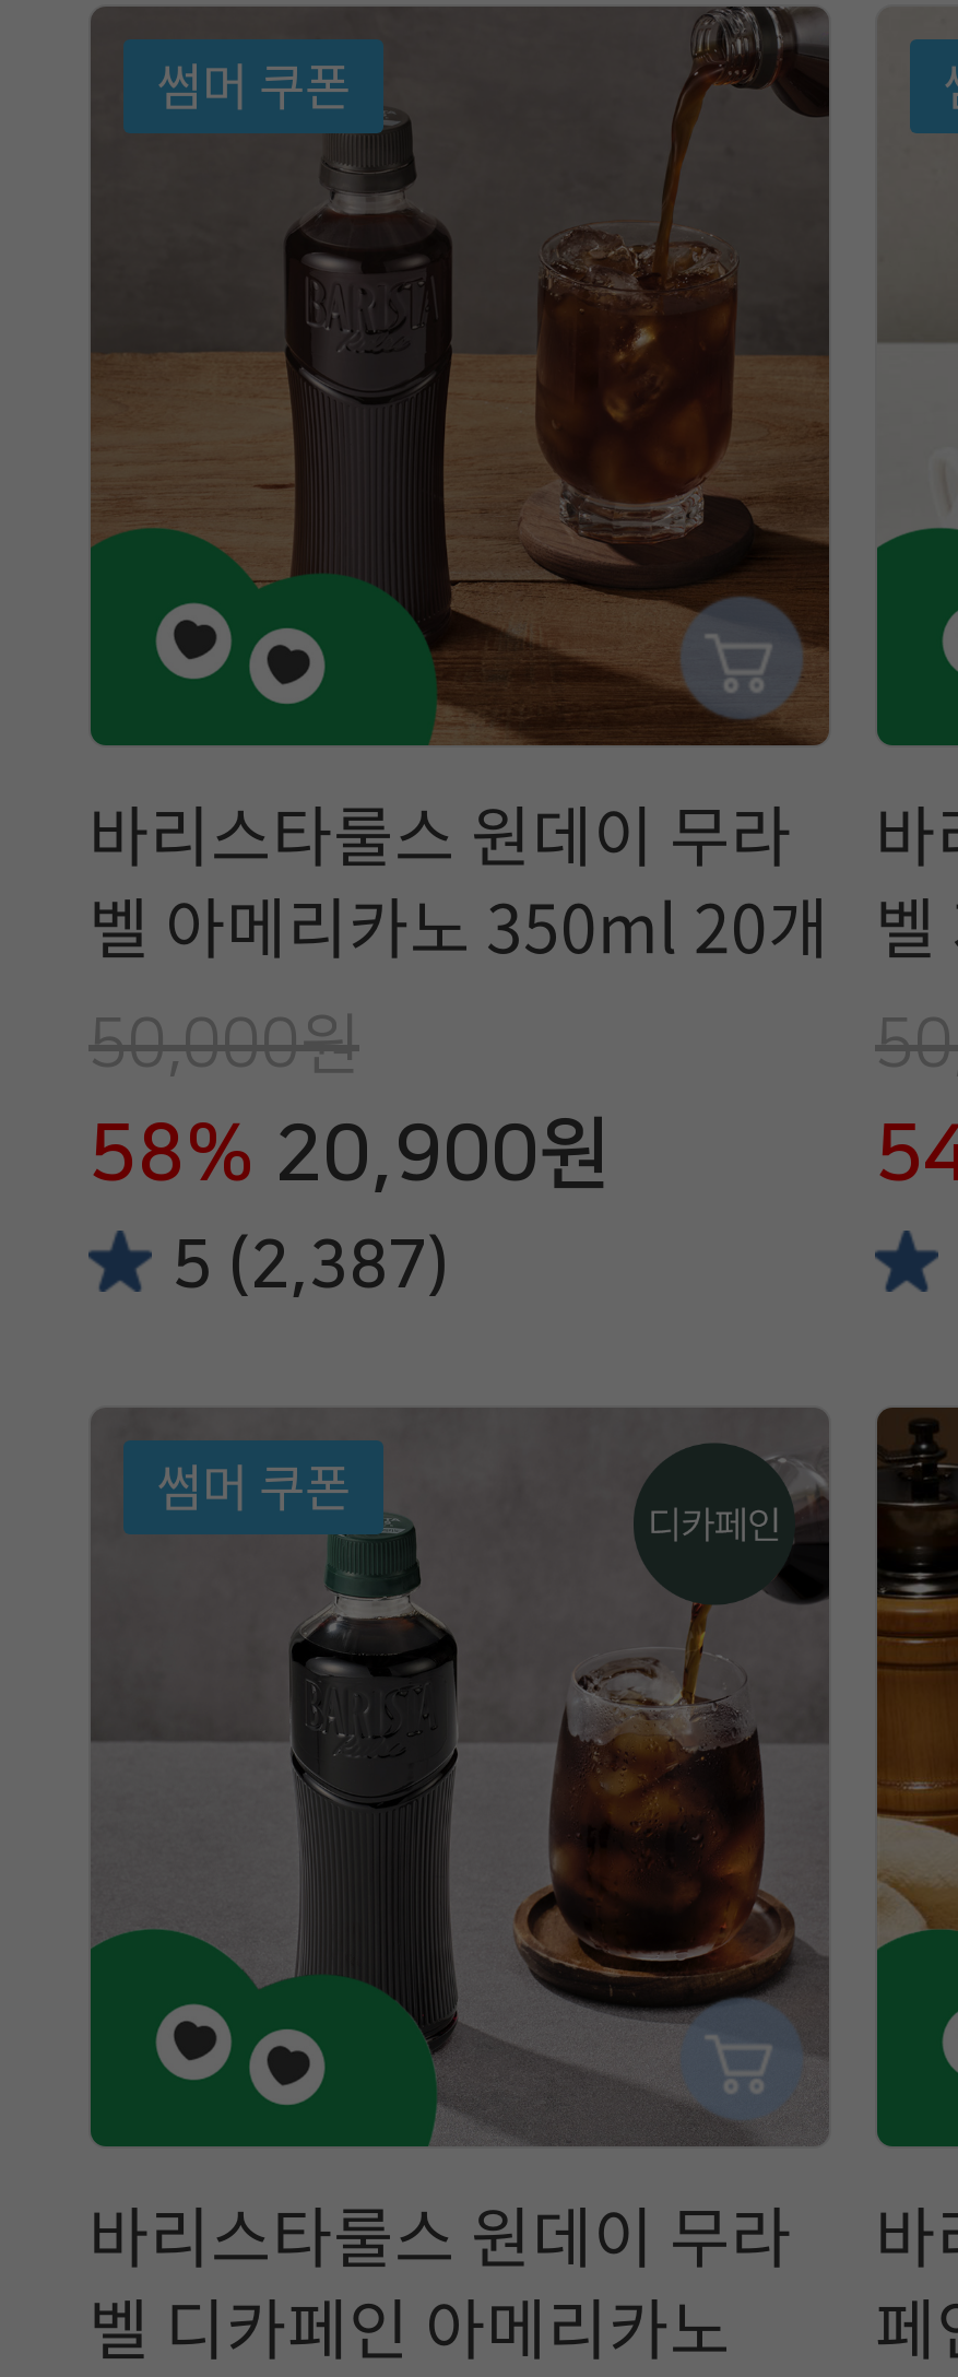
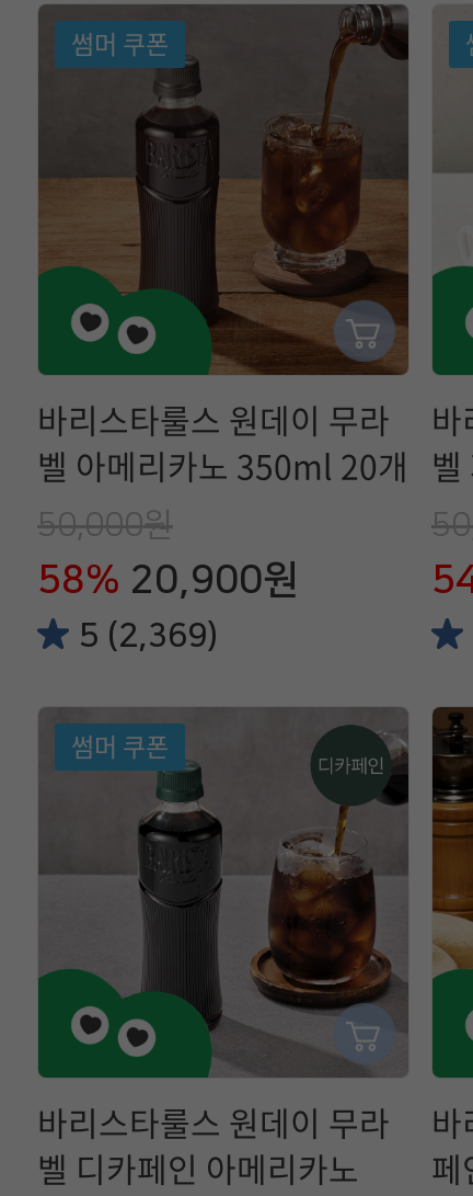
- 5 (2,387)
+ 5 (2,369)
